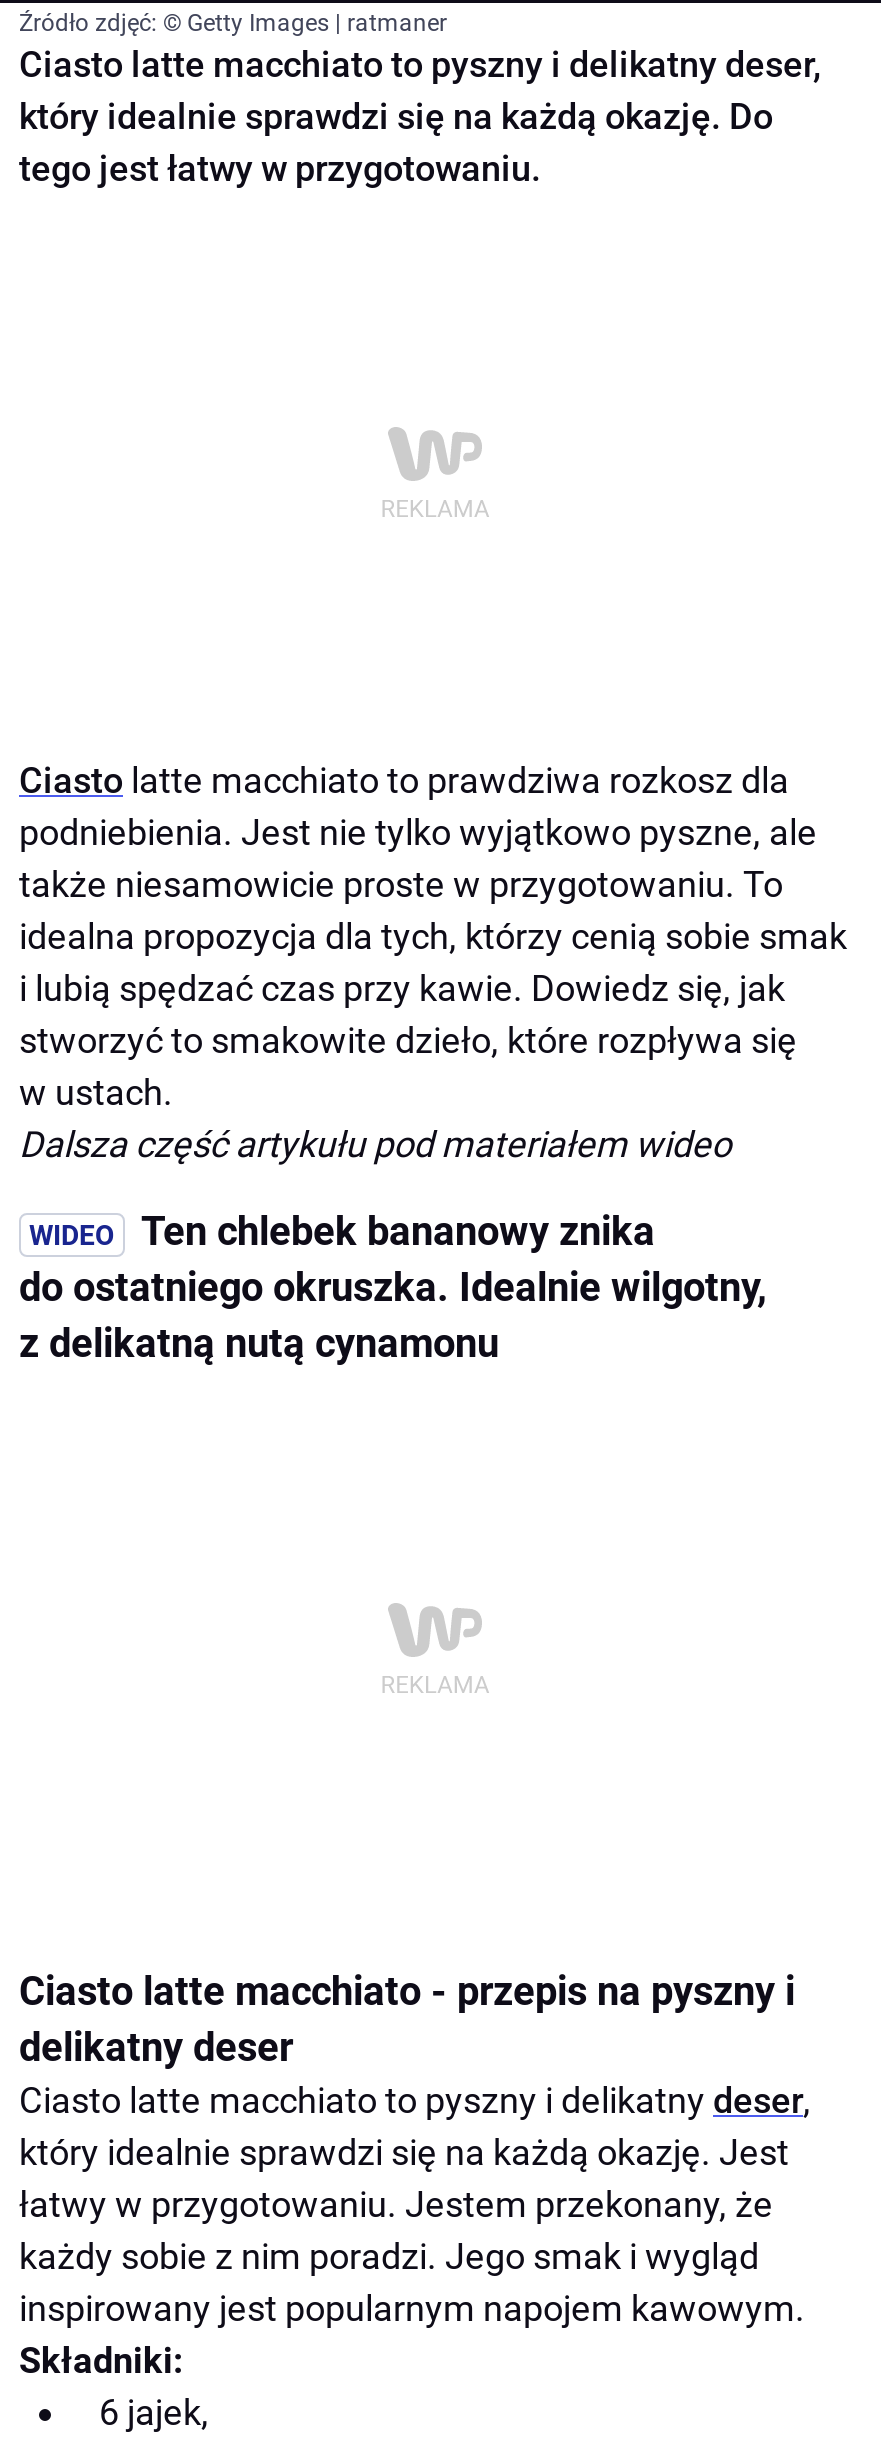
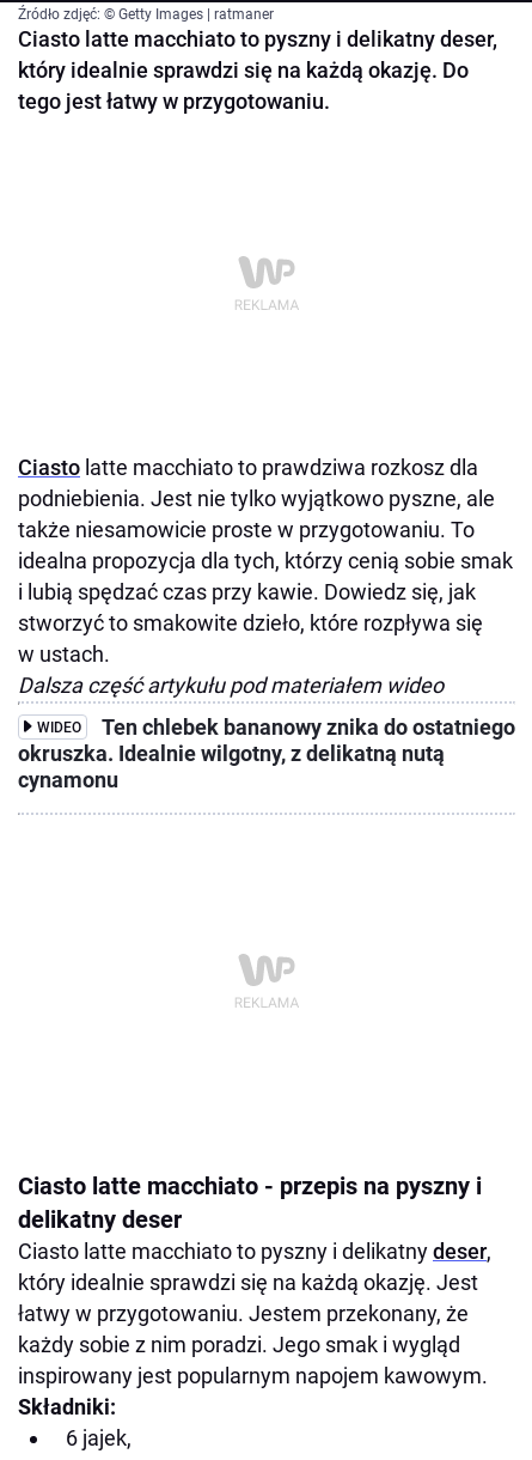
- Ten chlebek bananowy znika
- do ostatniego okruszka. Idealnie wilgotny,
- z delikatną nutą cynamonu
+ WIDEO
+ Ten chlebek bananowy znika do ostatniego
+ okruszka. Idealnie wilgotny, z delikatną nutą
+ cynamonu
